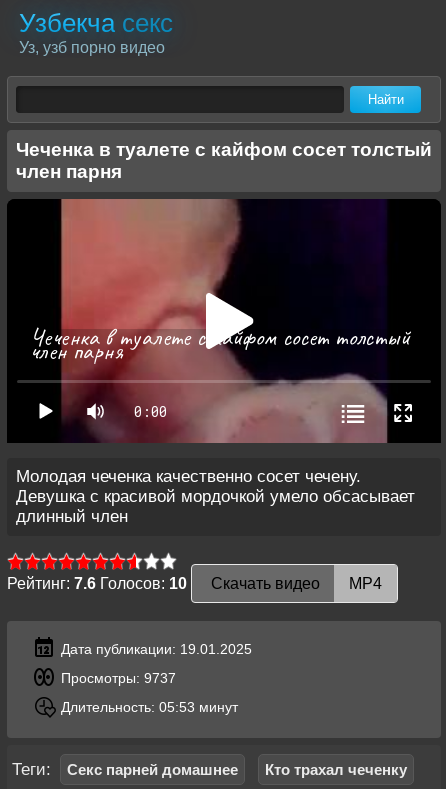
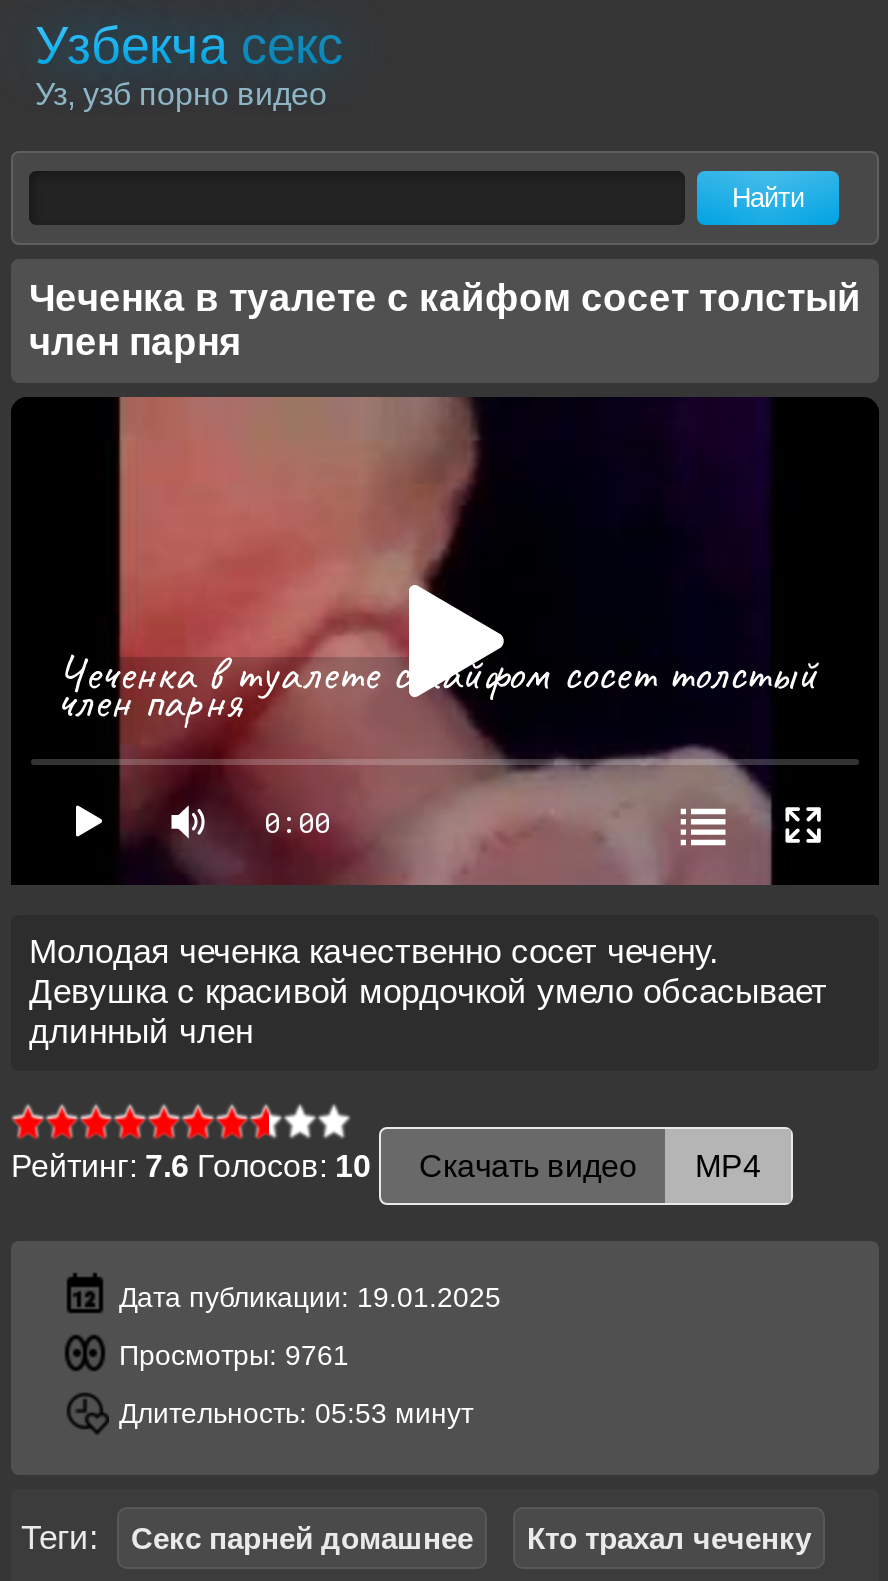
- Просмотры: 9737
+ Просмотры: 9761
